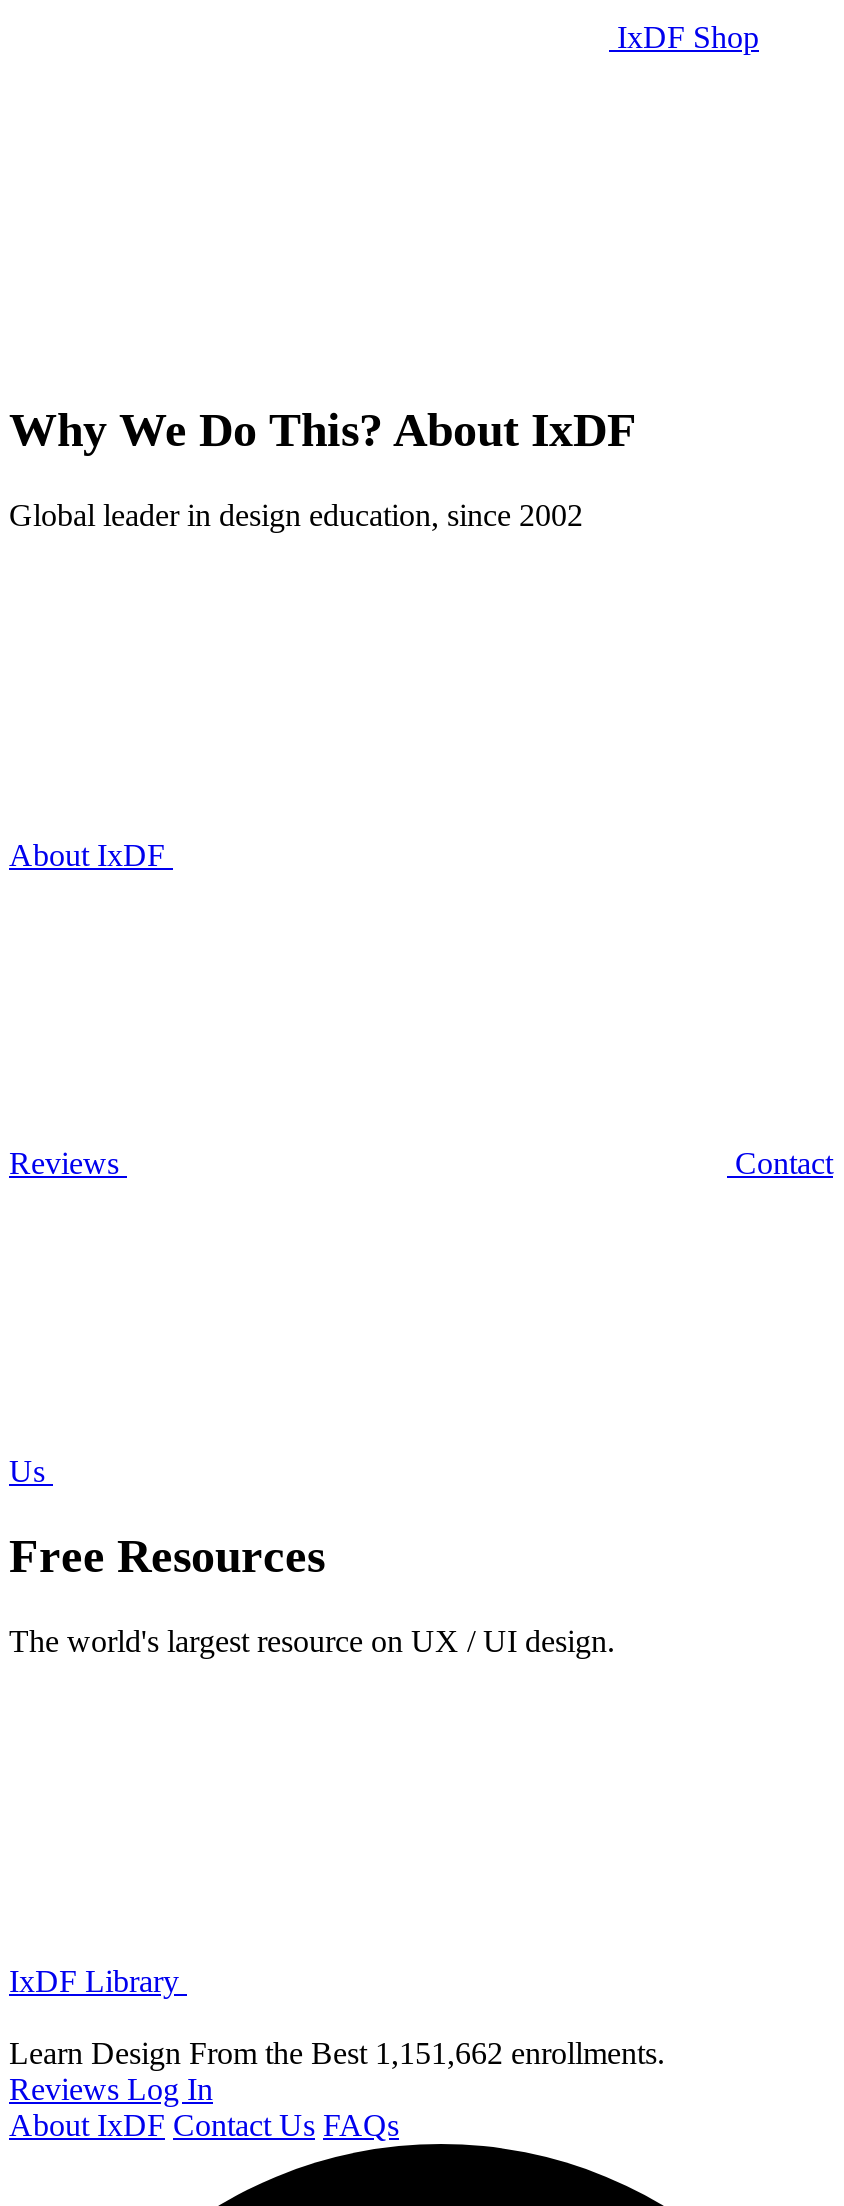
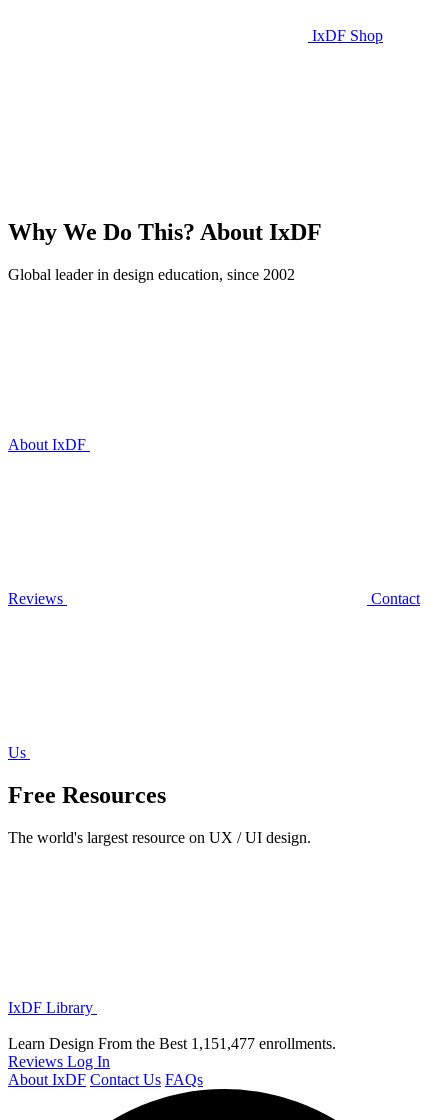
- Learn Design From the Best 1,151,662 enrollments.
+ Learn Design From the Best 1,151,477 enrollments.
